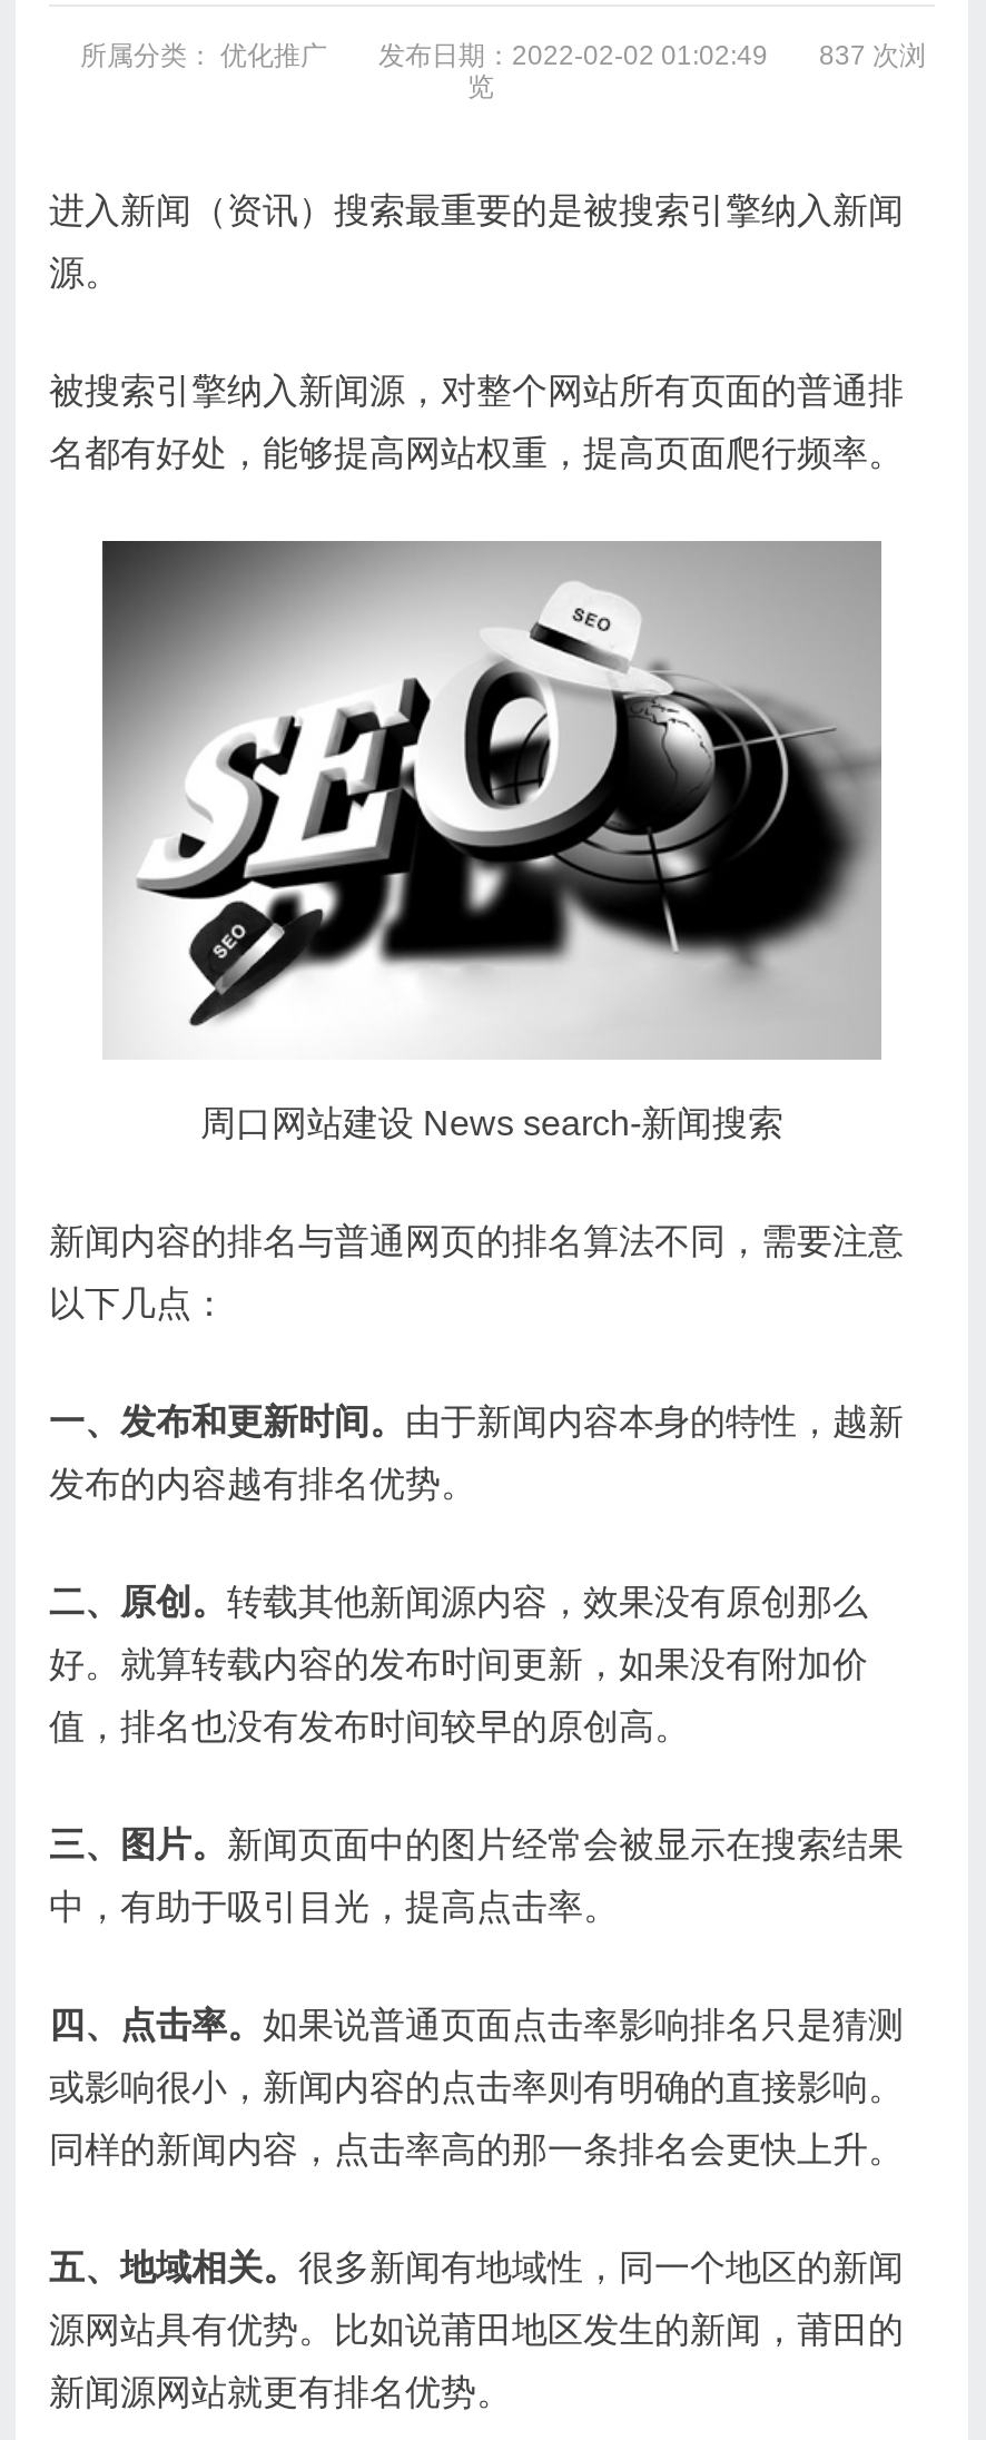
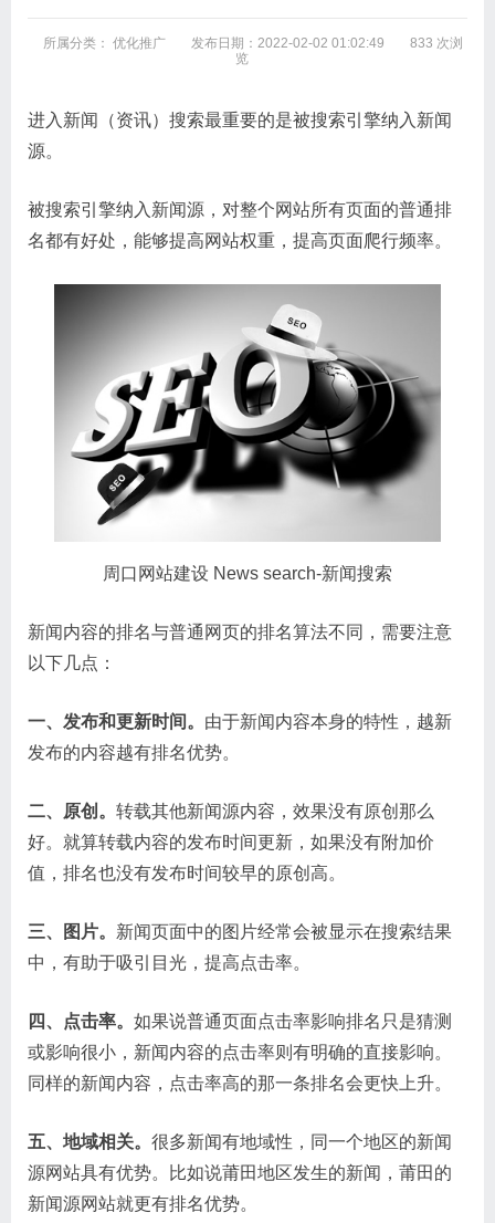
- 所属分类： 优化推广 发布日期：2022-02-02 01:02:49 837 次浏
+ 所属分类： 优化推广 发布日期：2022-02-02 01:02:49 833 次浏
